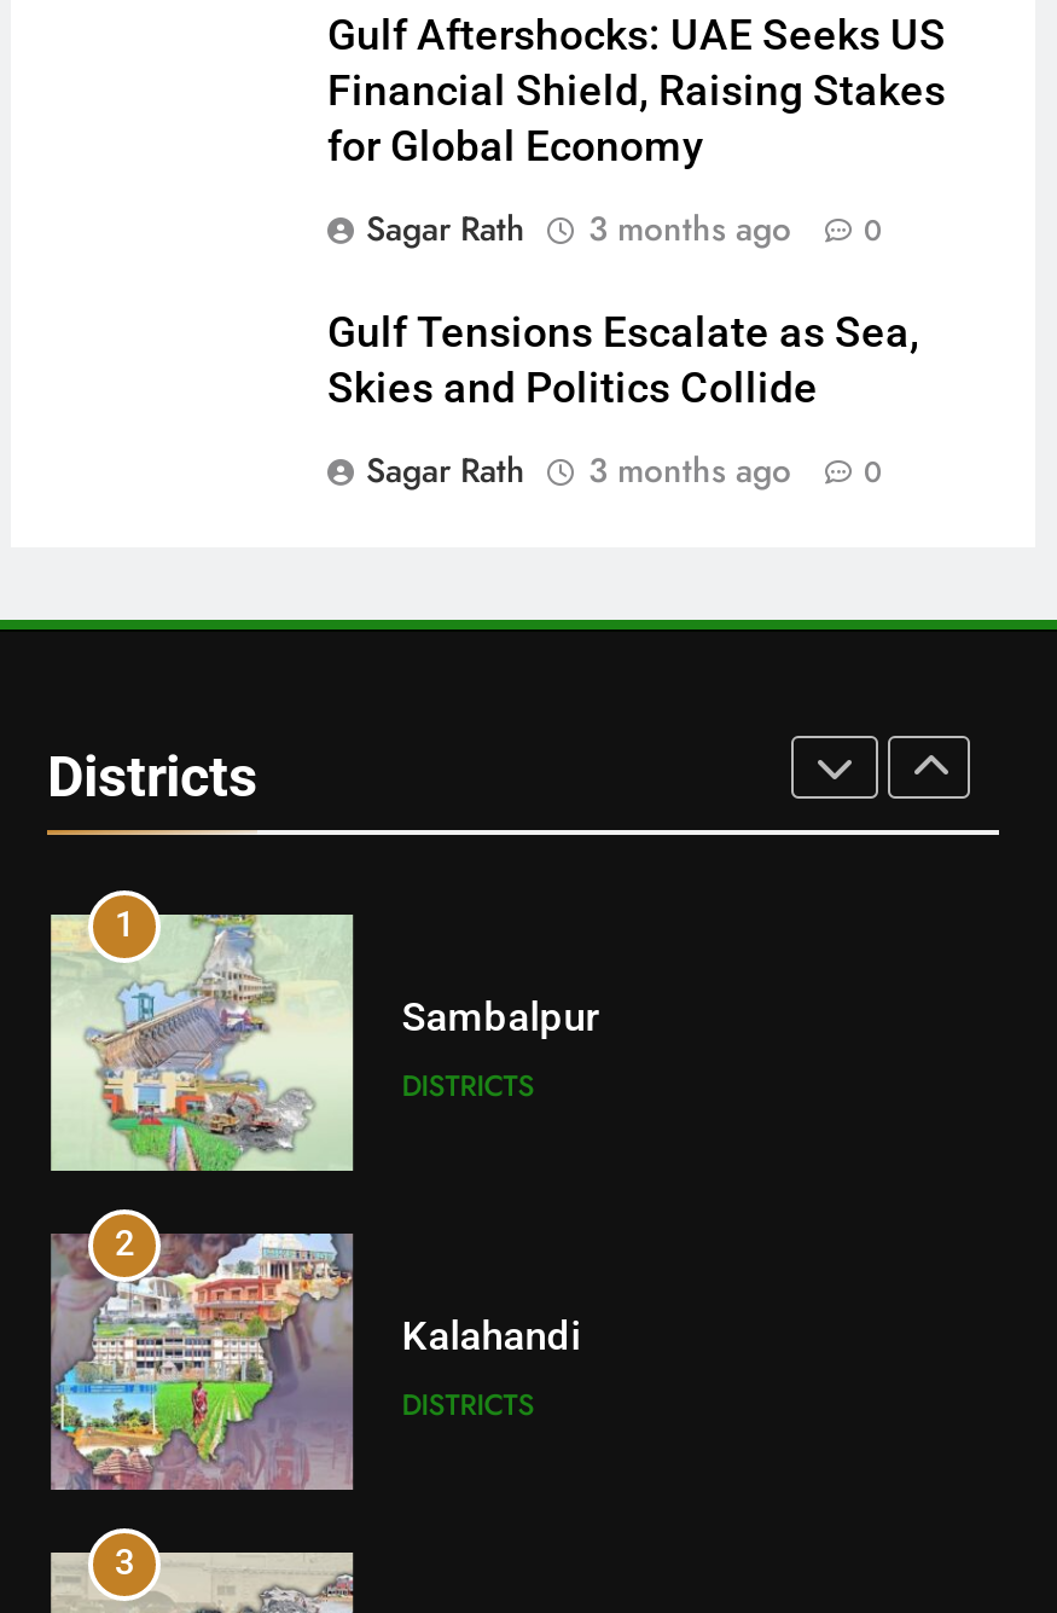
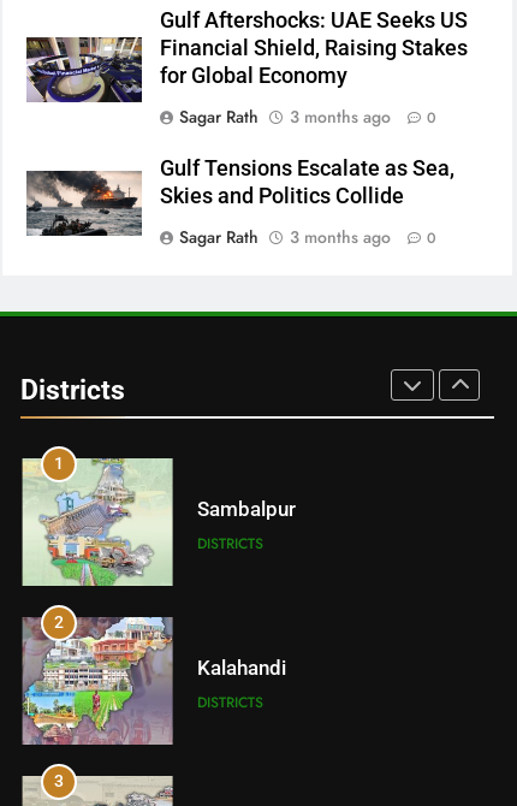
+ [image]

+ [image]
